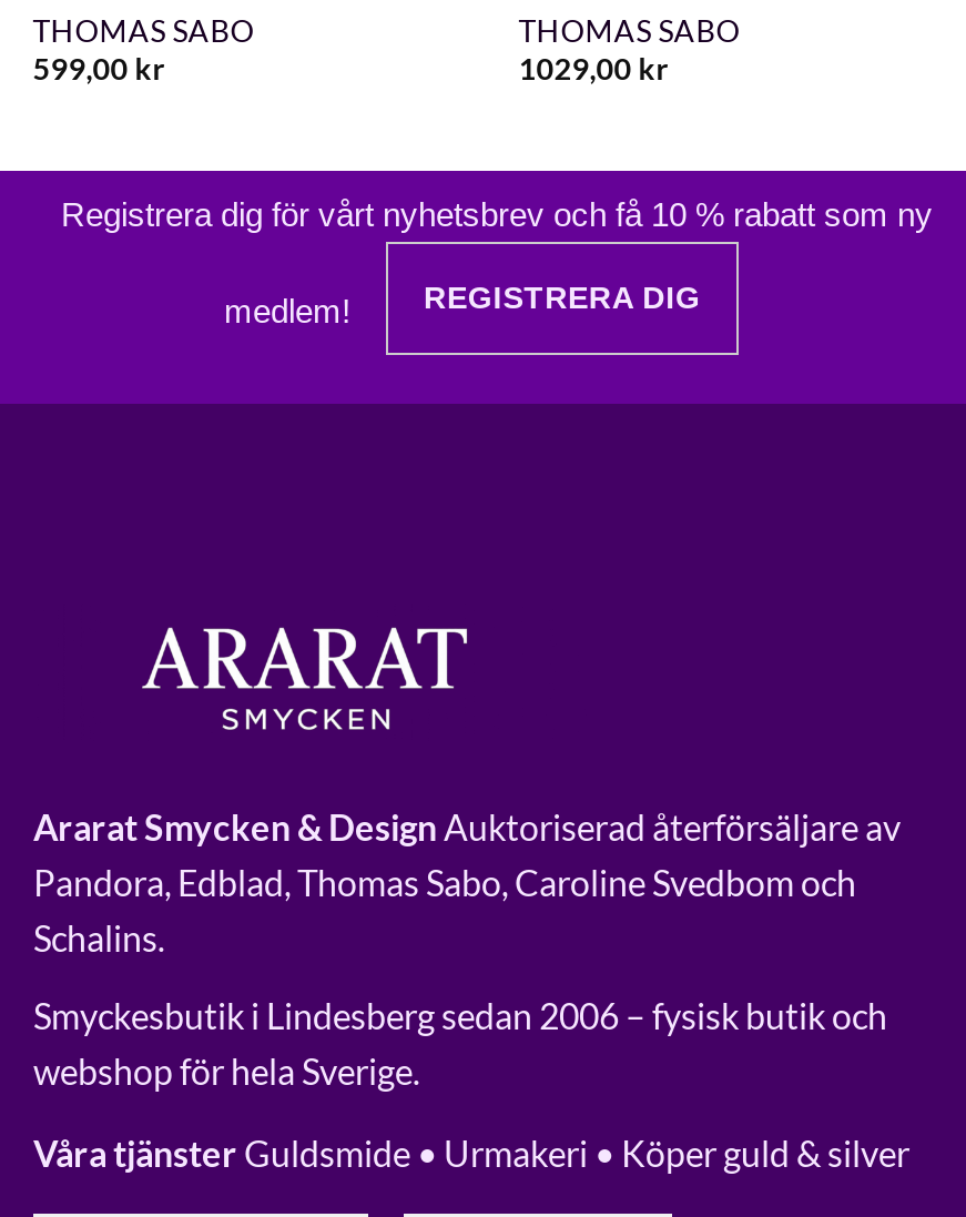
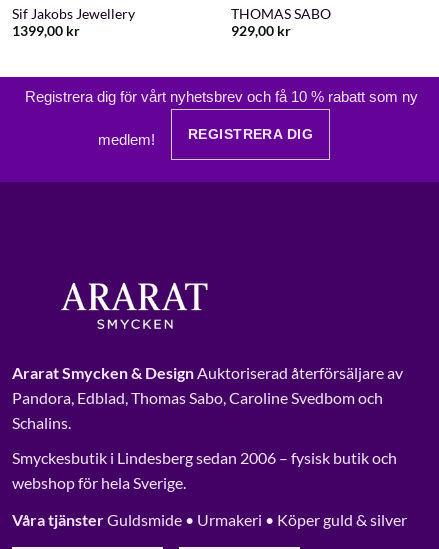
- THOMAS SABO
- 599,00 kr
+ Sif Jakobs Jewellery
+ 1399,00 kr

- 1029,00 kr
+ 929,00 kr
